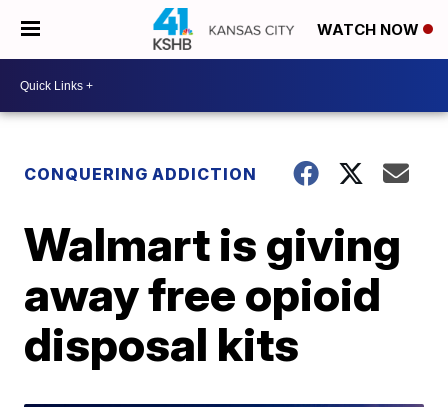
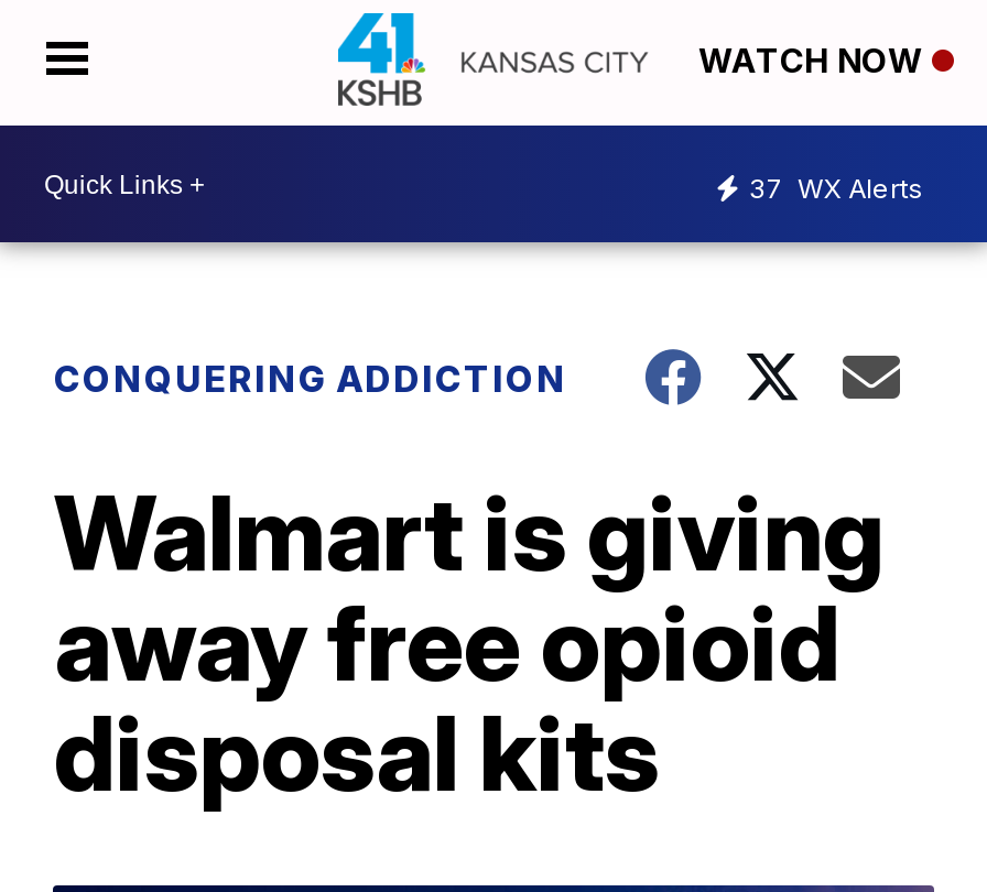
+ 37 WX Alerts
